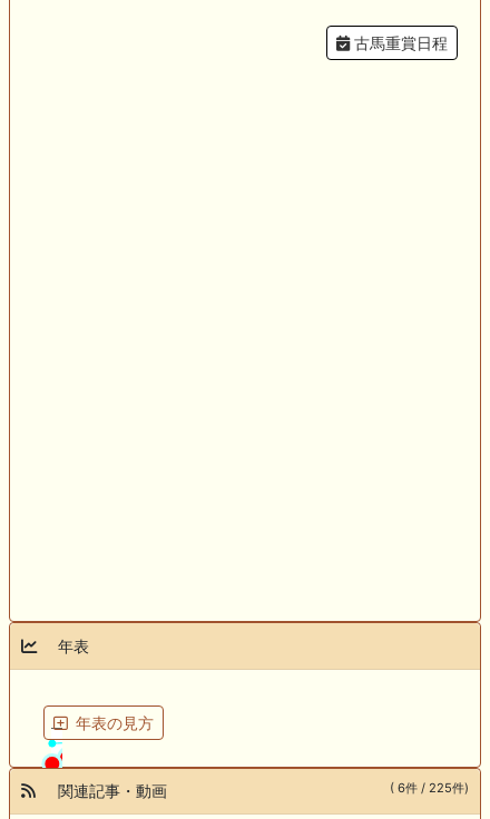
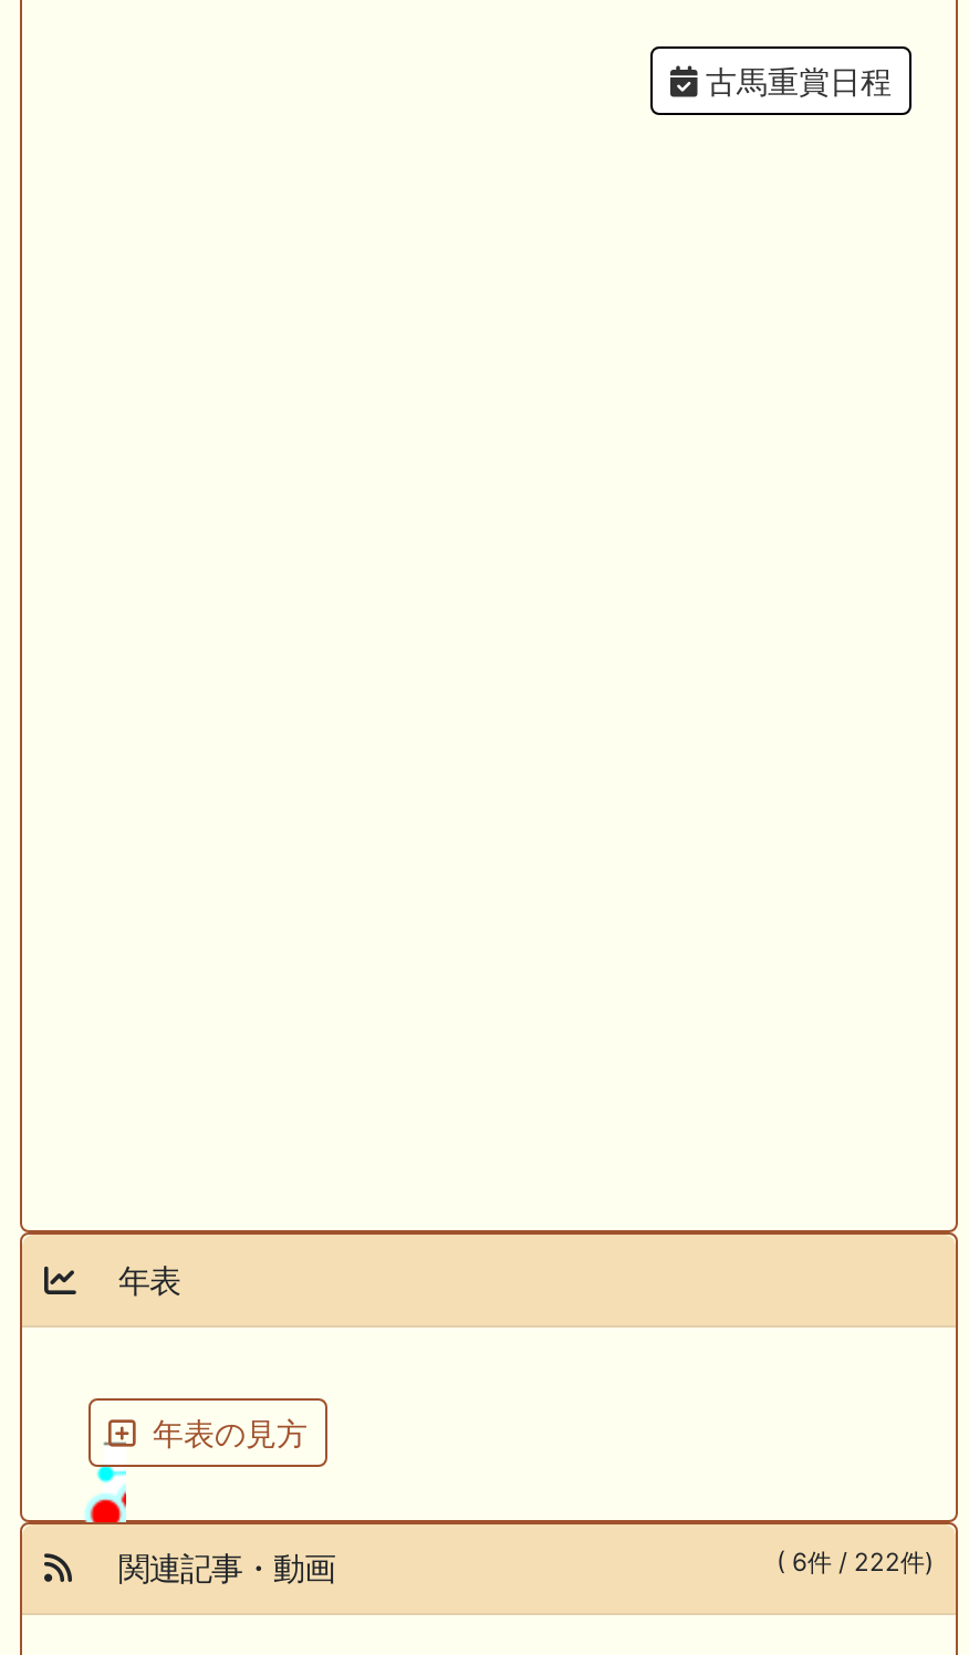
- ( 6件 / 225件)
+ ( 6件 / 222件)
